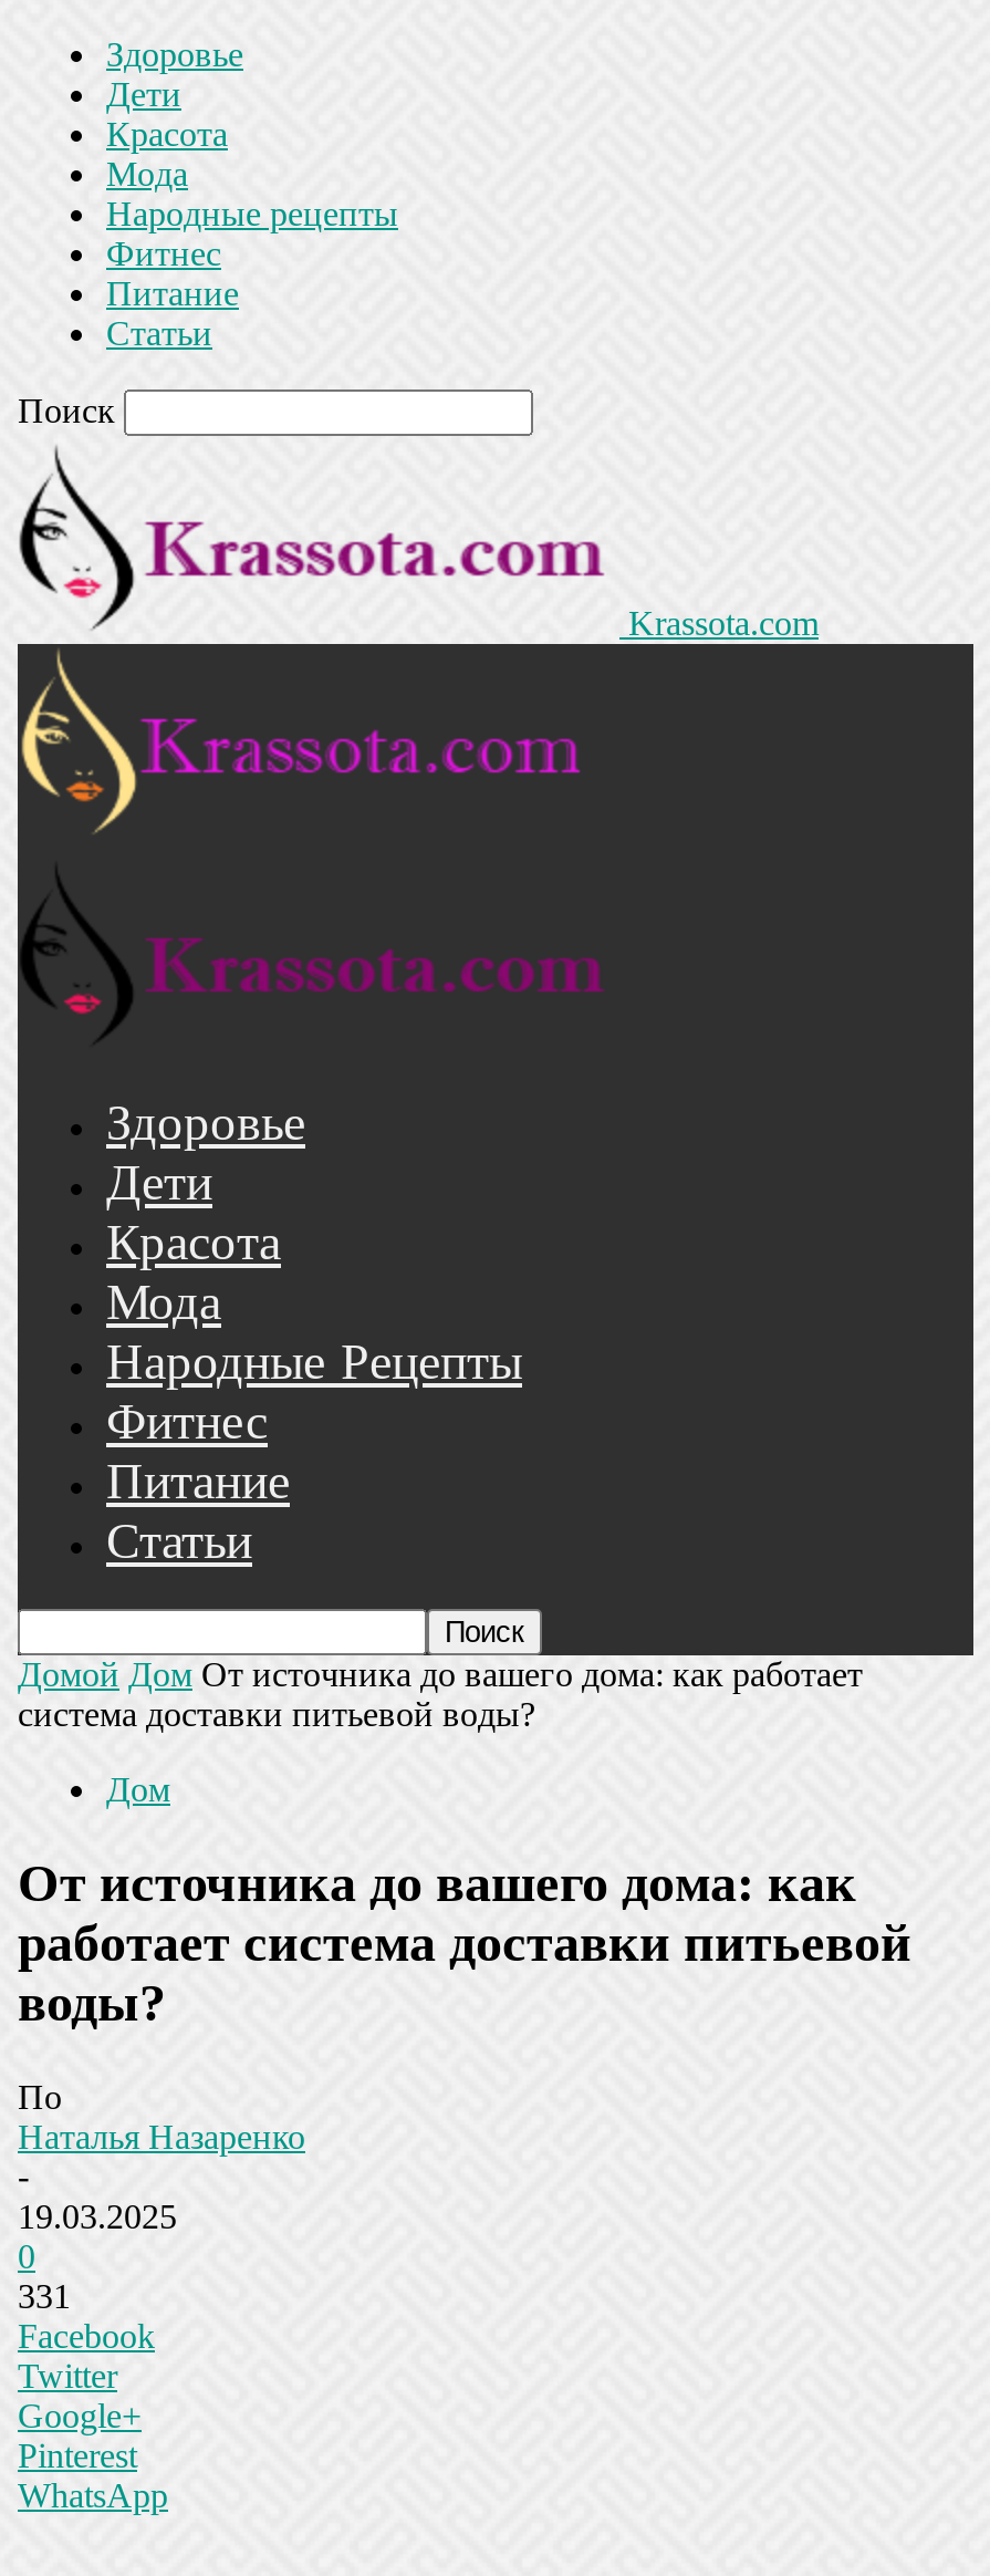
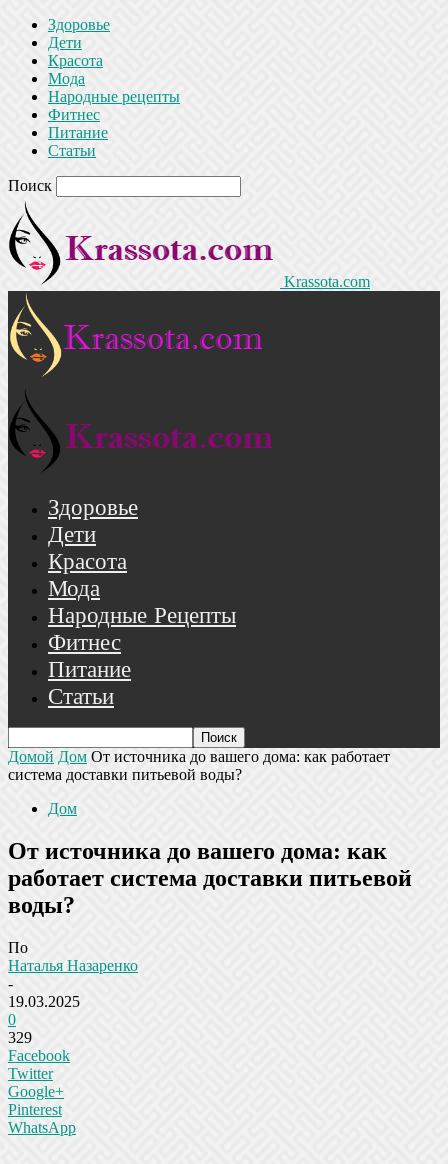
- 331
+ 329
